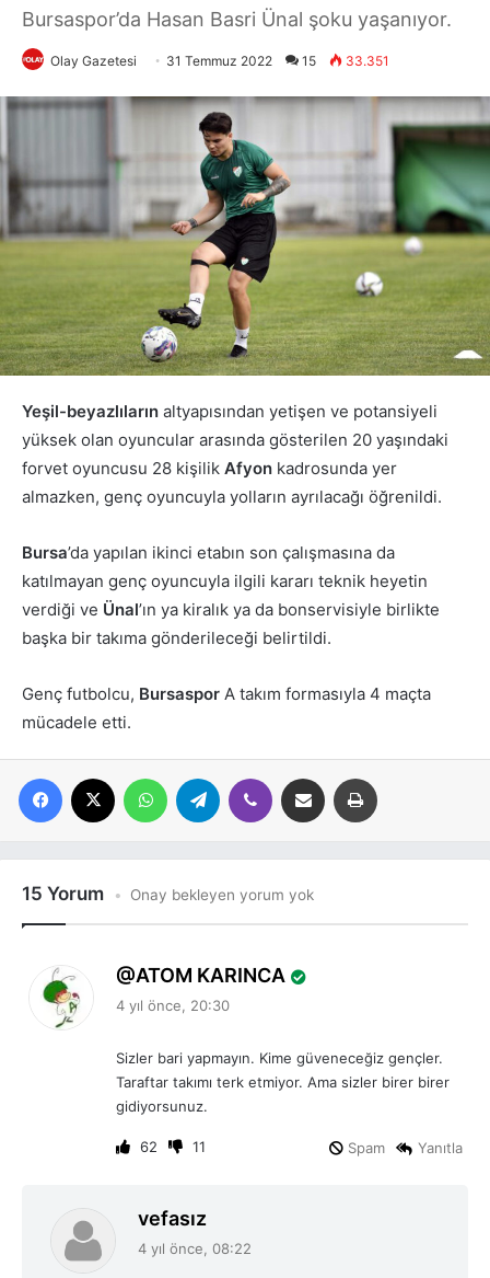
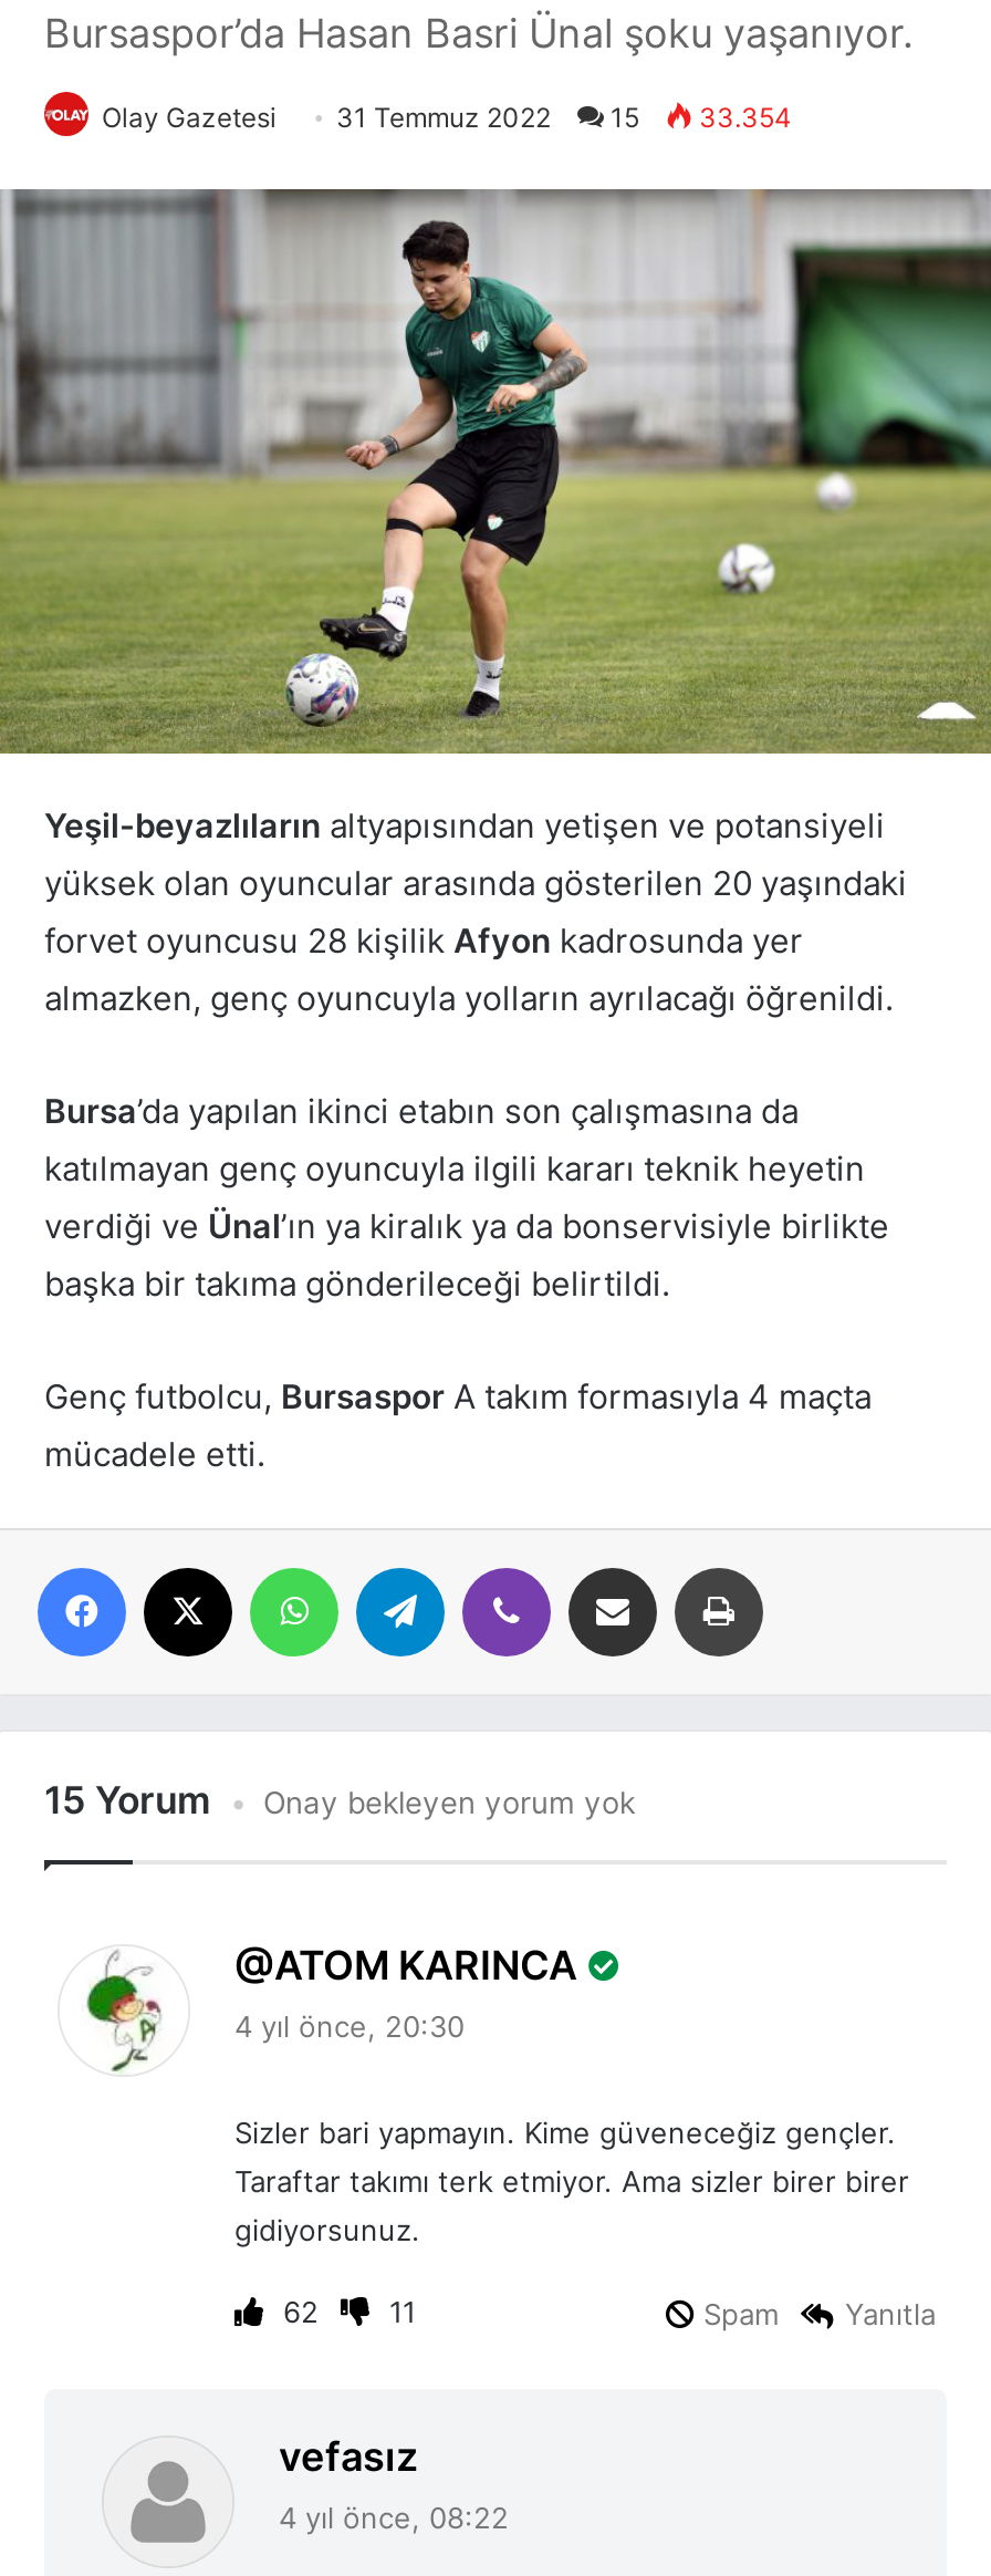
- Olay Gazetesi 31 Temmuz 2022 15 33.351
+ Olay Gazetesi 31 Temmuz 2022 15 33.354
